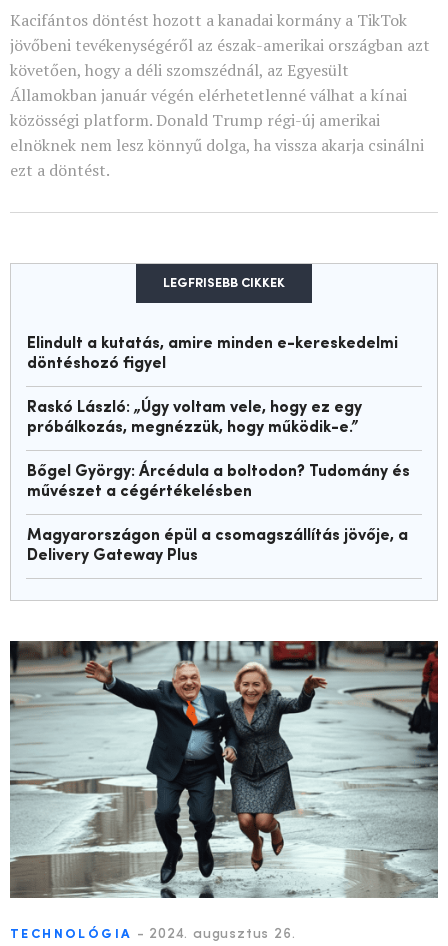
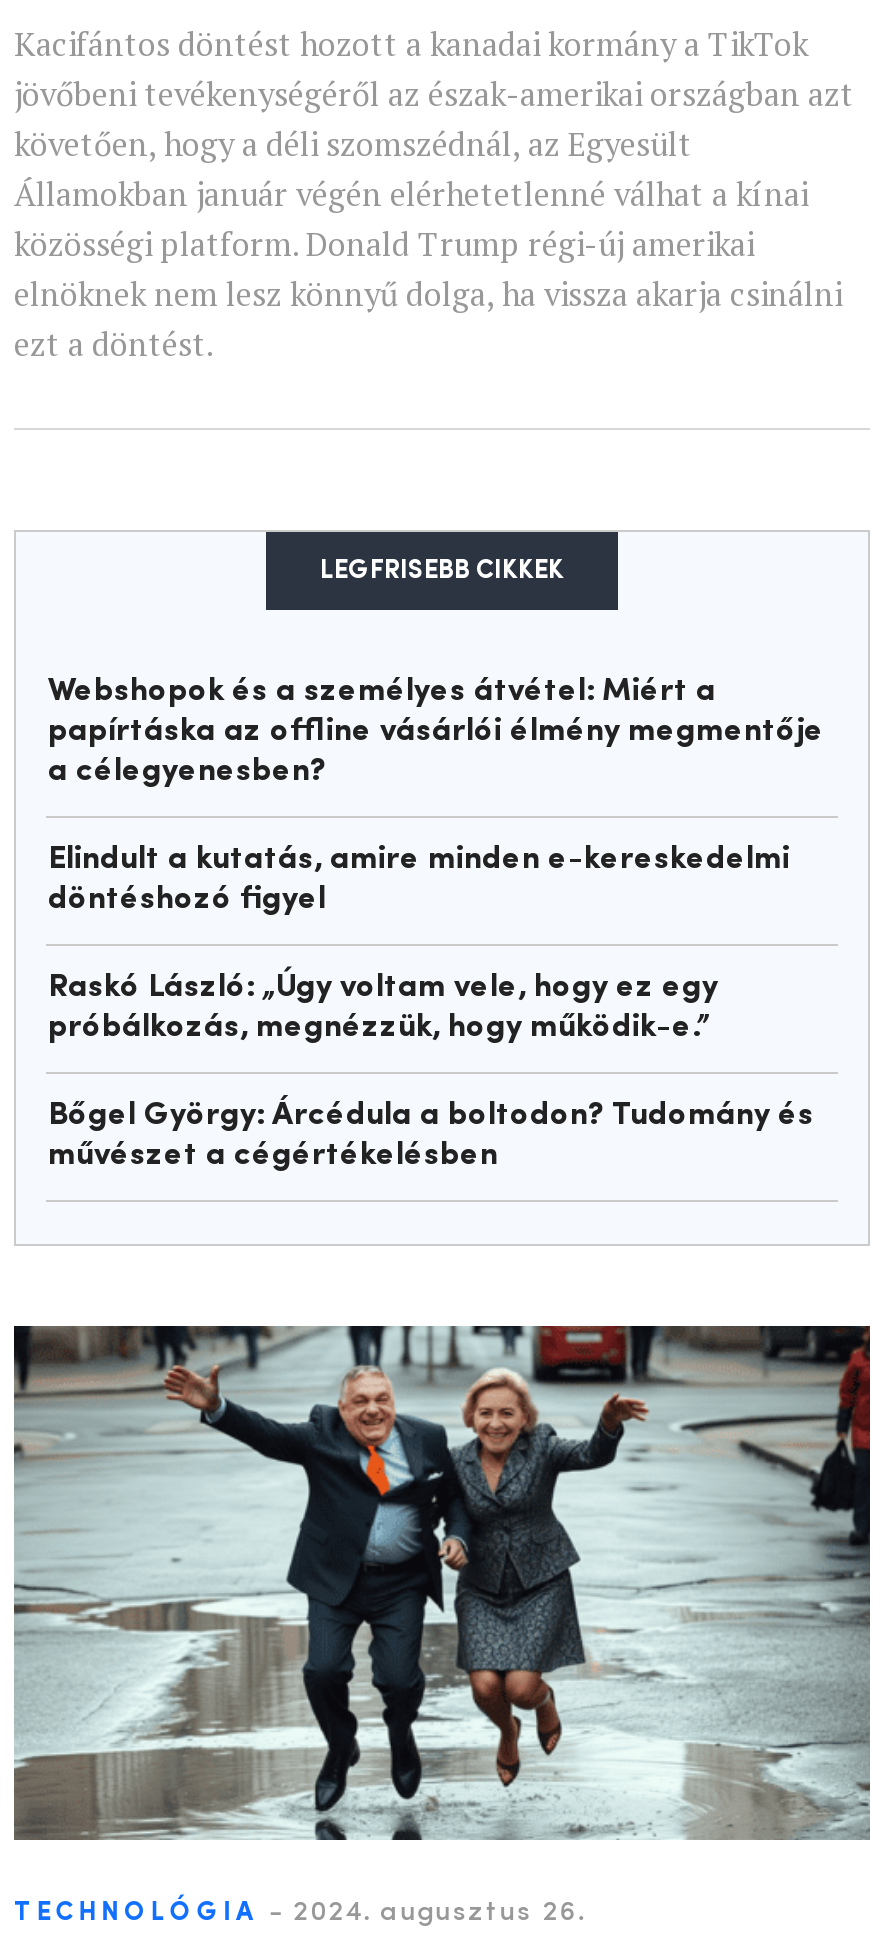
+ Webshopok és a személyes átvétel: Miért a
+ papírtáska az offline vásárlói élmény megmentője
+ a célegyenesben?

moved down: Elindult a kutatás, amire minden e-kereskedelmi | döntéshozó figyel | Raskó László: „Úgy voltam vele, hogy ez egy | próbálkozás, megnézzük, hogy működik-e.” | Bőgel György: Árcédula a boltodon? Tudomány és | művészet a cégértékelésben

- Magyarországon épül a csomagszállítás jövője, a
- Delivery Gateway Plus
